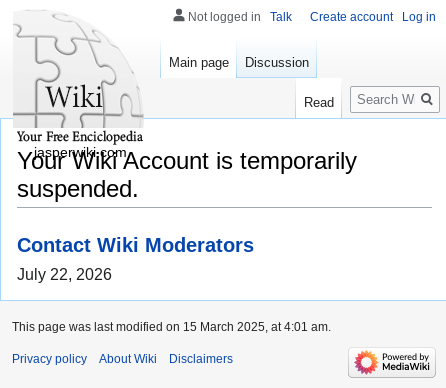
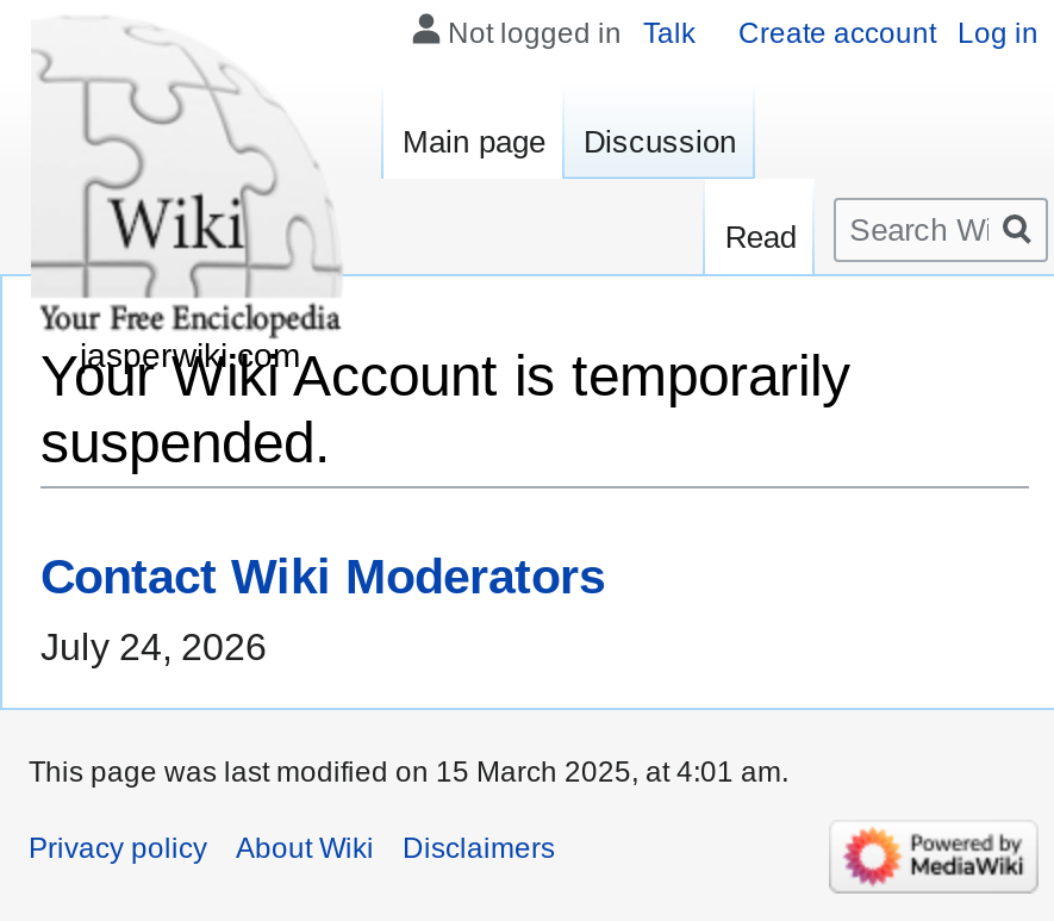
- July 22, 2026
+ July 24, 2026
